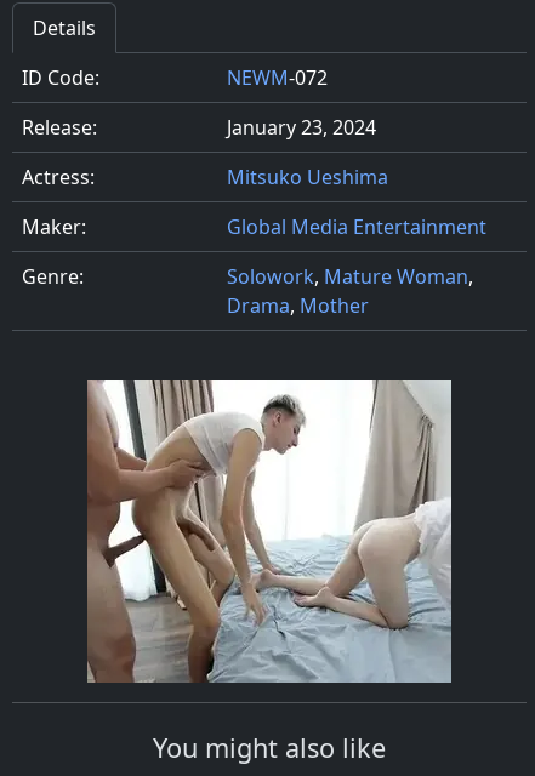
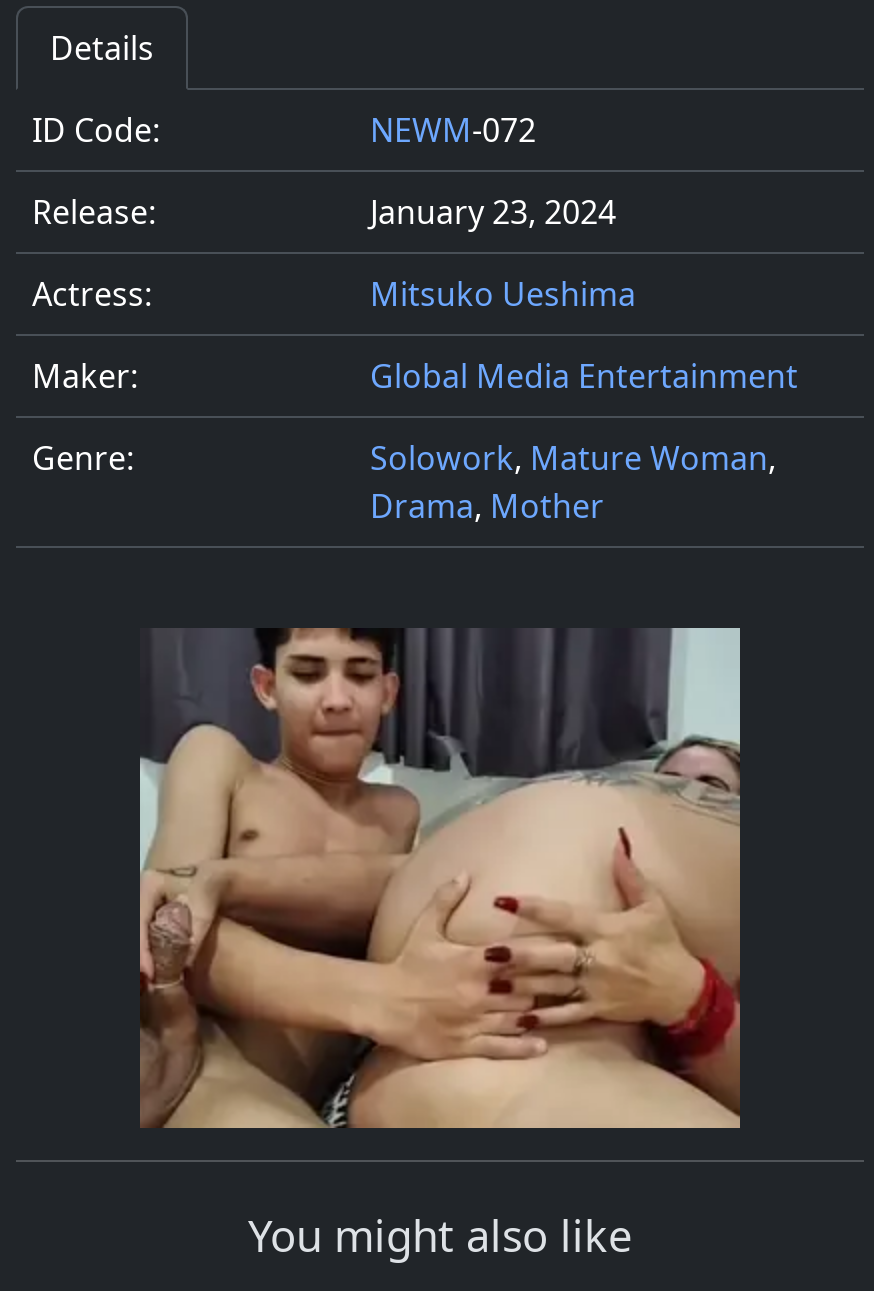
- [image]
+ [image]
